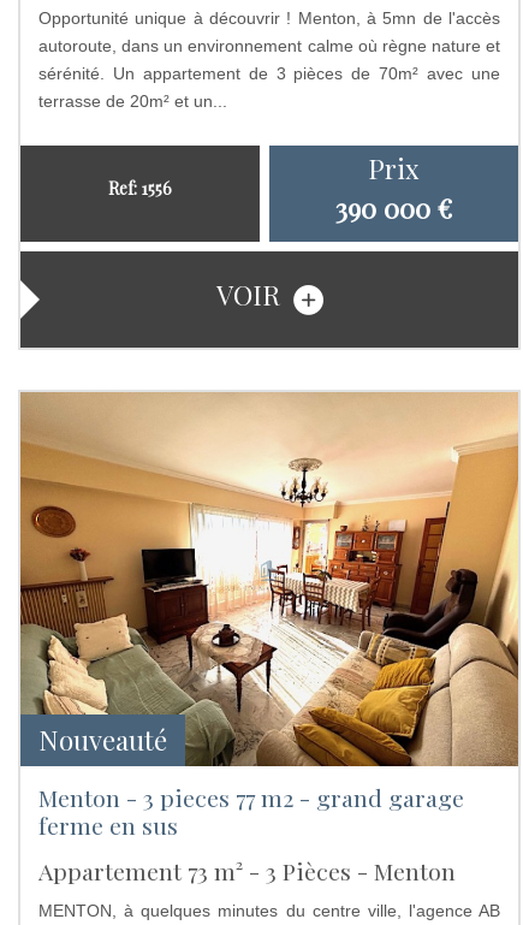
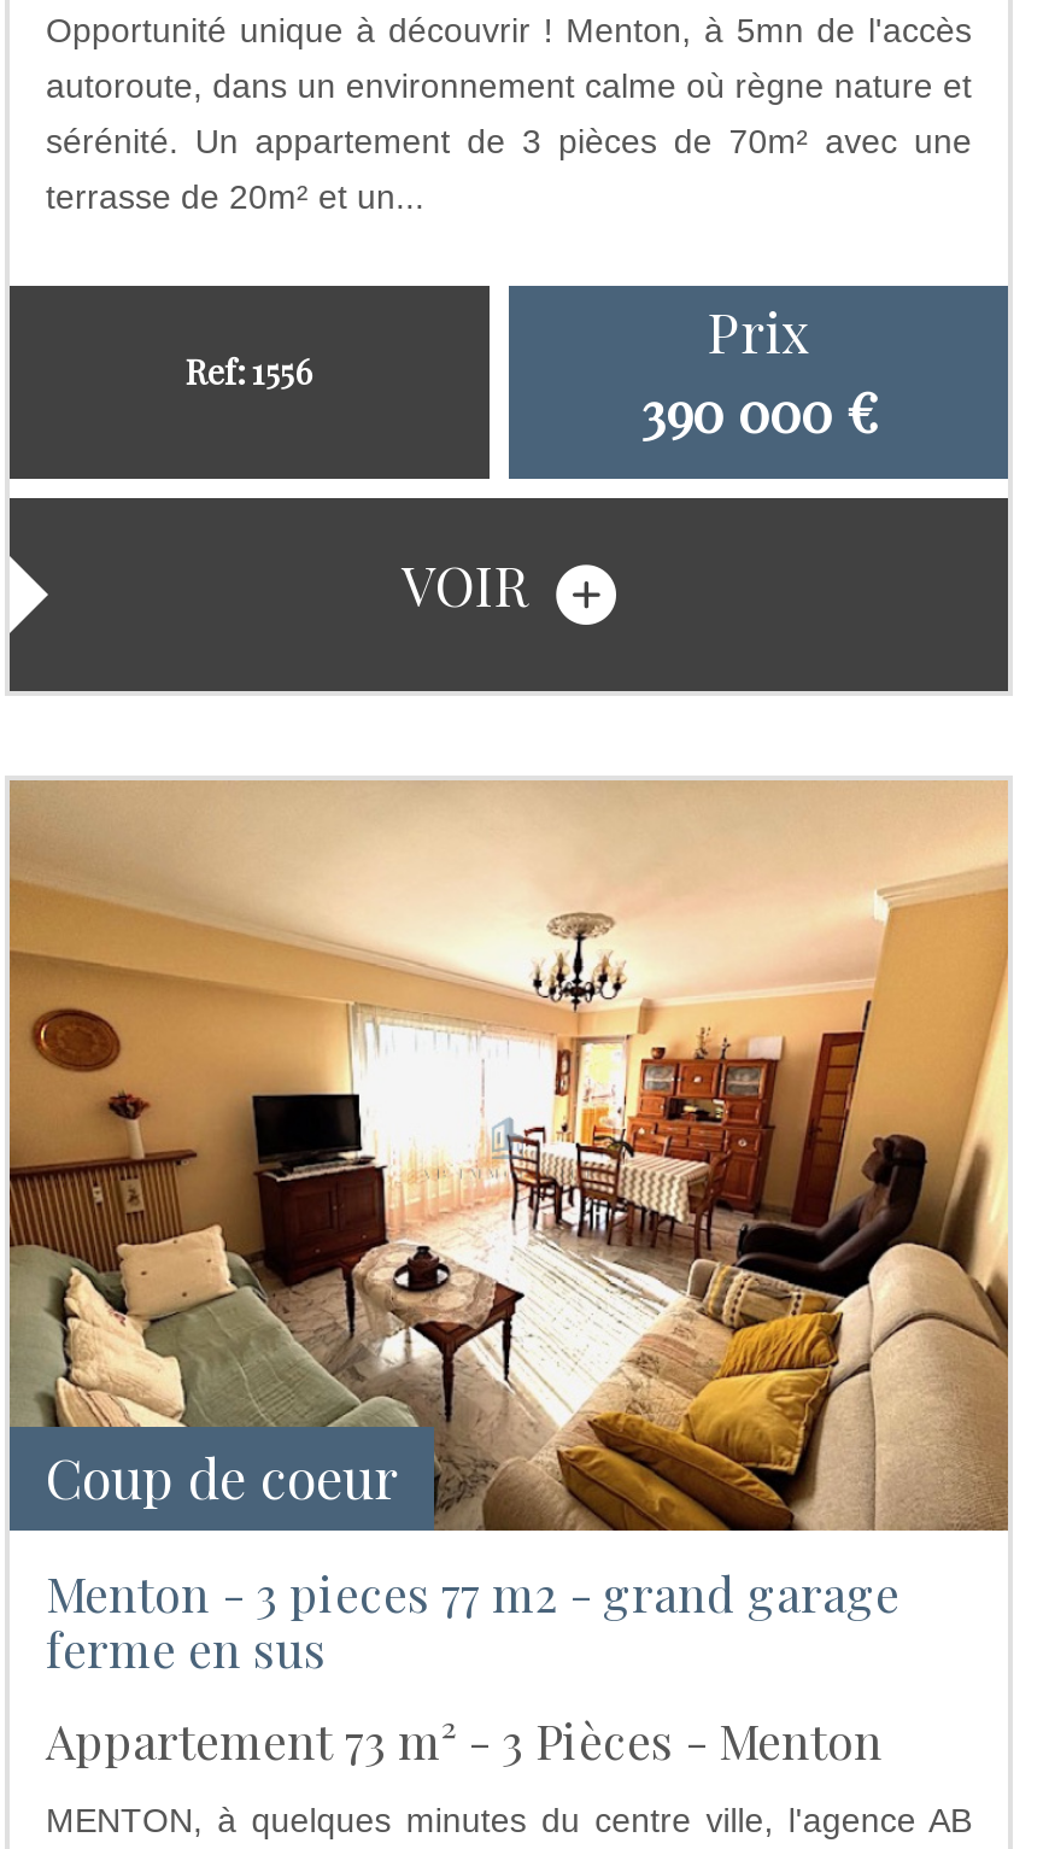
- Nouveauté
+ Coup de coeur
